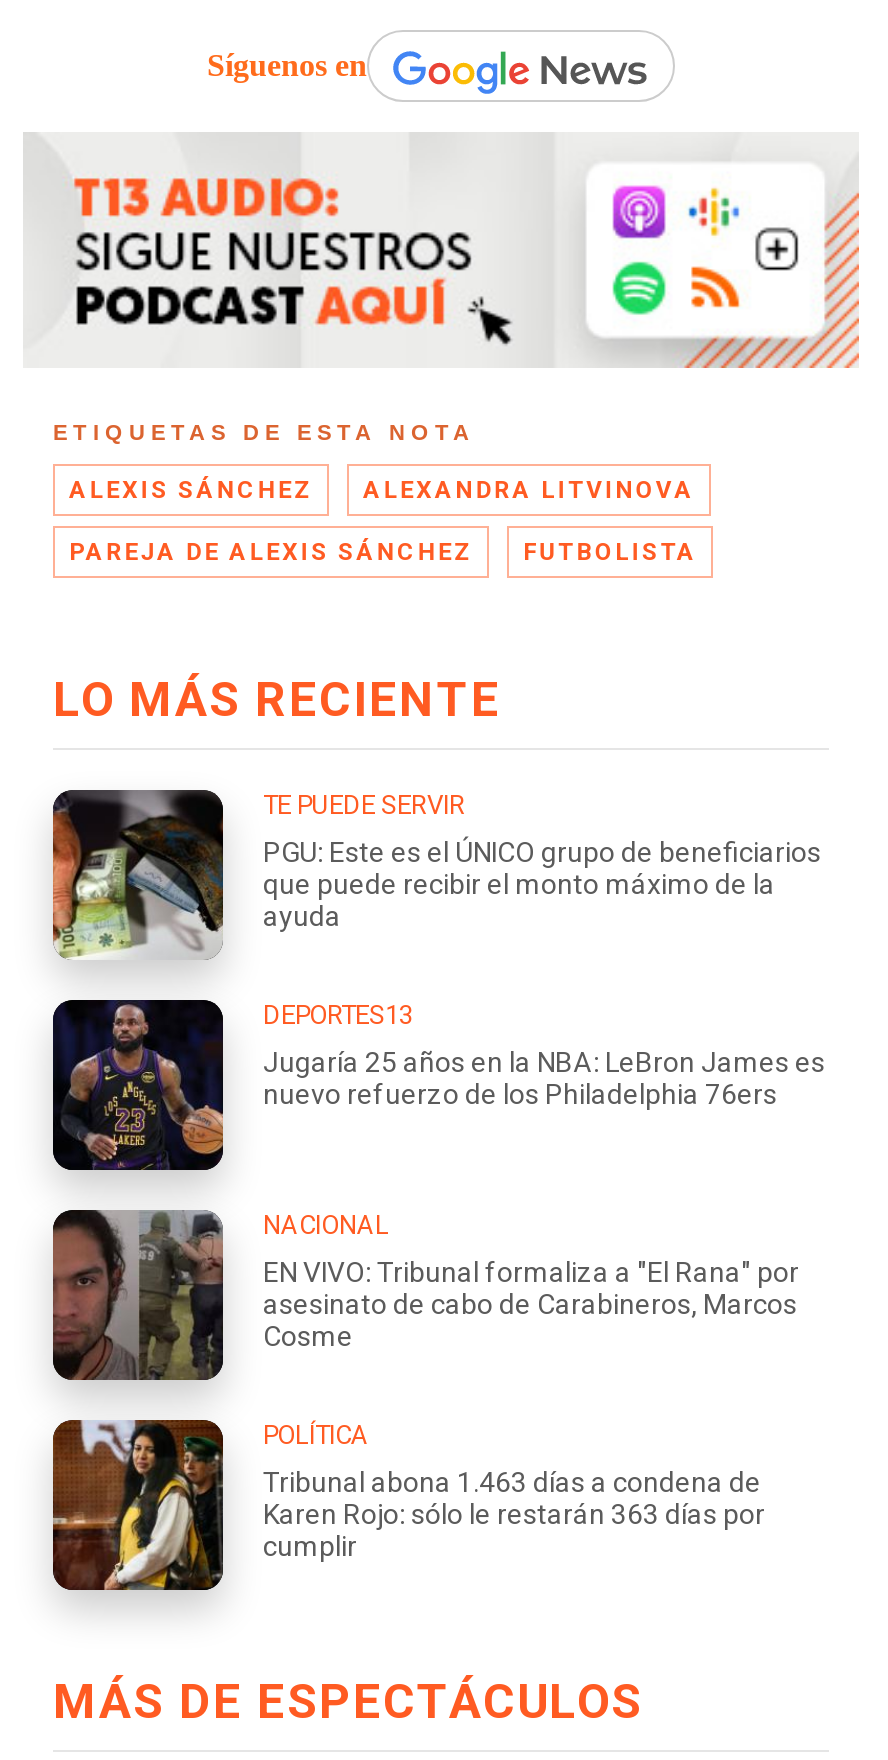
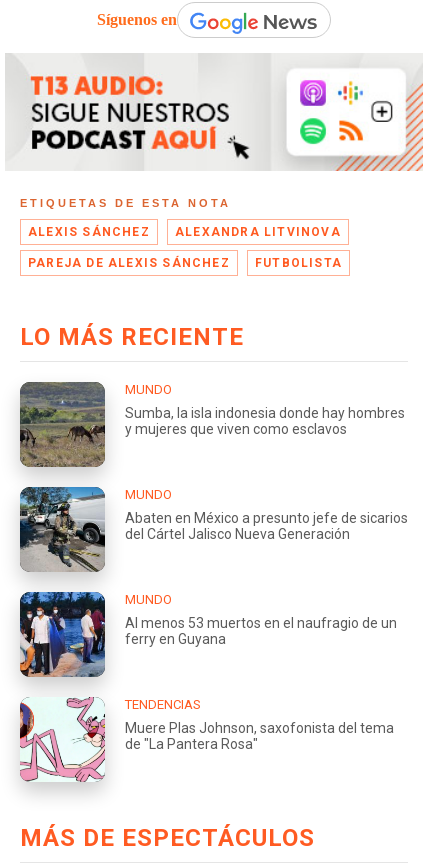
- [image]
- TE PUEDE SERVIR
+ [image]
+ MUNDO

- PGU: Este es el ÚNICO grupo de beneficiarios
- que puede recibir el monto máximo de la
- ayuda
+ Sumba, la isla indonesia donde hay hombres
+ y mujeres que viven como esclavos

- [image]
- DEPORTES13
+ [image]
+ MUNDO

- Jugaría 25 años en la NBA: LeBron James es
- nuevo refuerzo de los Philadelphia 76ers
+ Abaten en México a presunto jefe de sicarios
+ del Cártel Jalisco Nueva Generación

- [image]
- NACIONAL
+ [image]
+ MUNDO

- EN VIVO: Tribunal formaliza a "El Rana" por
- asesinato de cabo de Carabineros, Marcos
- Cosme
+ Al menos 53 muertos en el naufragio de un
+ ferry en Guyana

- [image]
- POLÍTICA
+ [image]
+ TENDENCIAS

- Tribunal abona 1.463 días a condena de
- Karen Rojo: sólo le restarán 363 días por
- cumplir
+ Muere Plas Johnson, saxofonista del tema
+ de "La Pantera Rosa"
